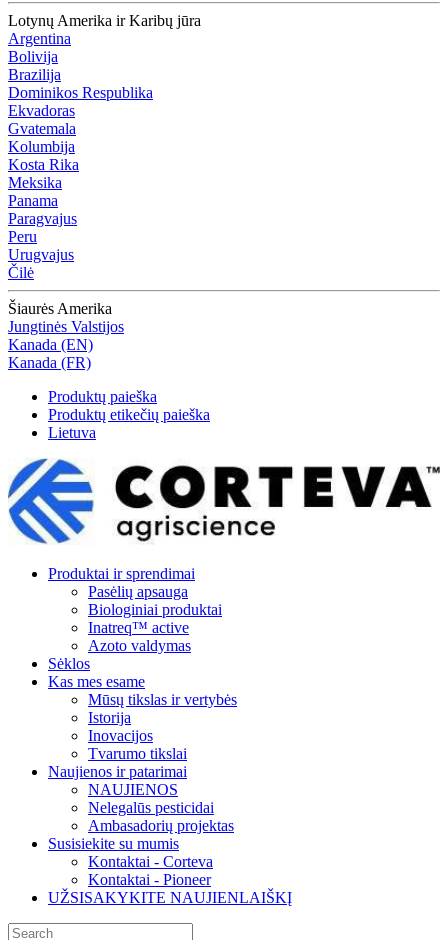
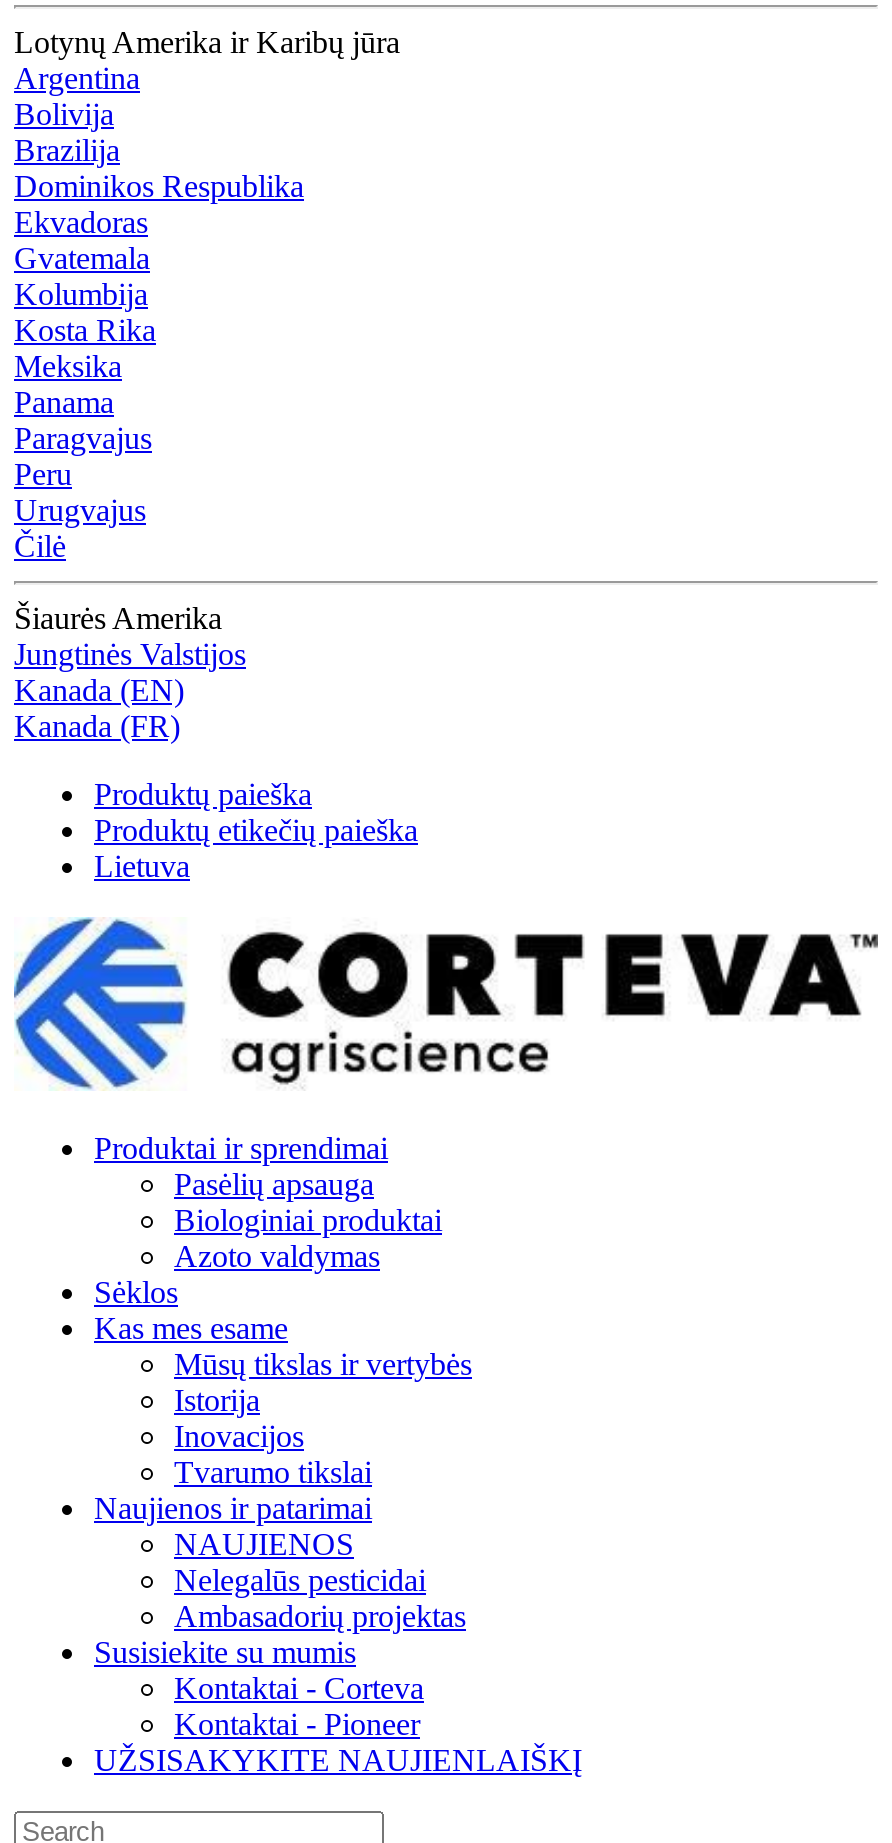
- Inatreq™ active
